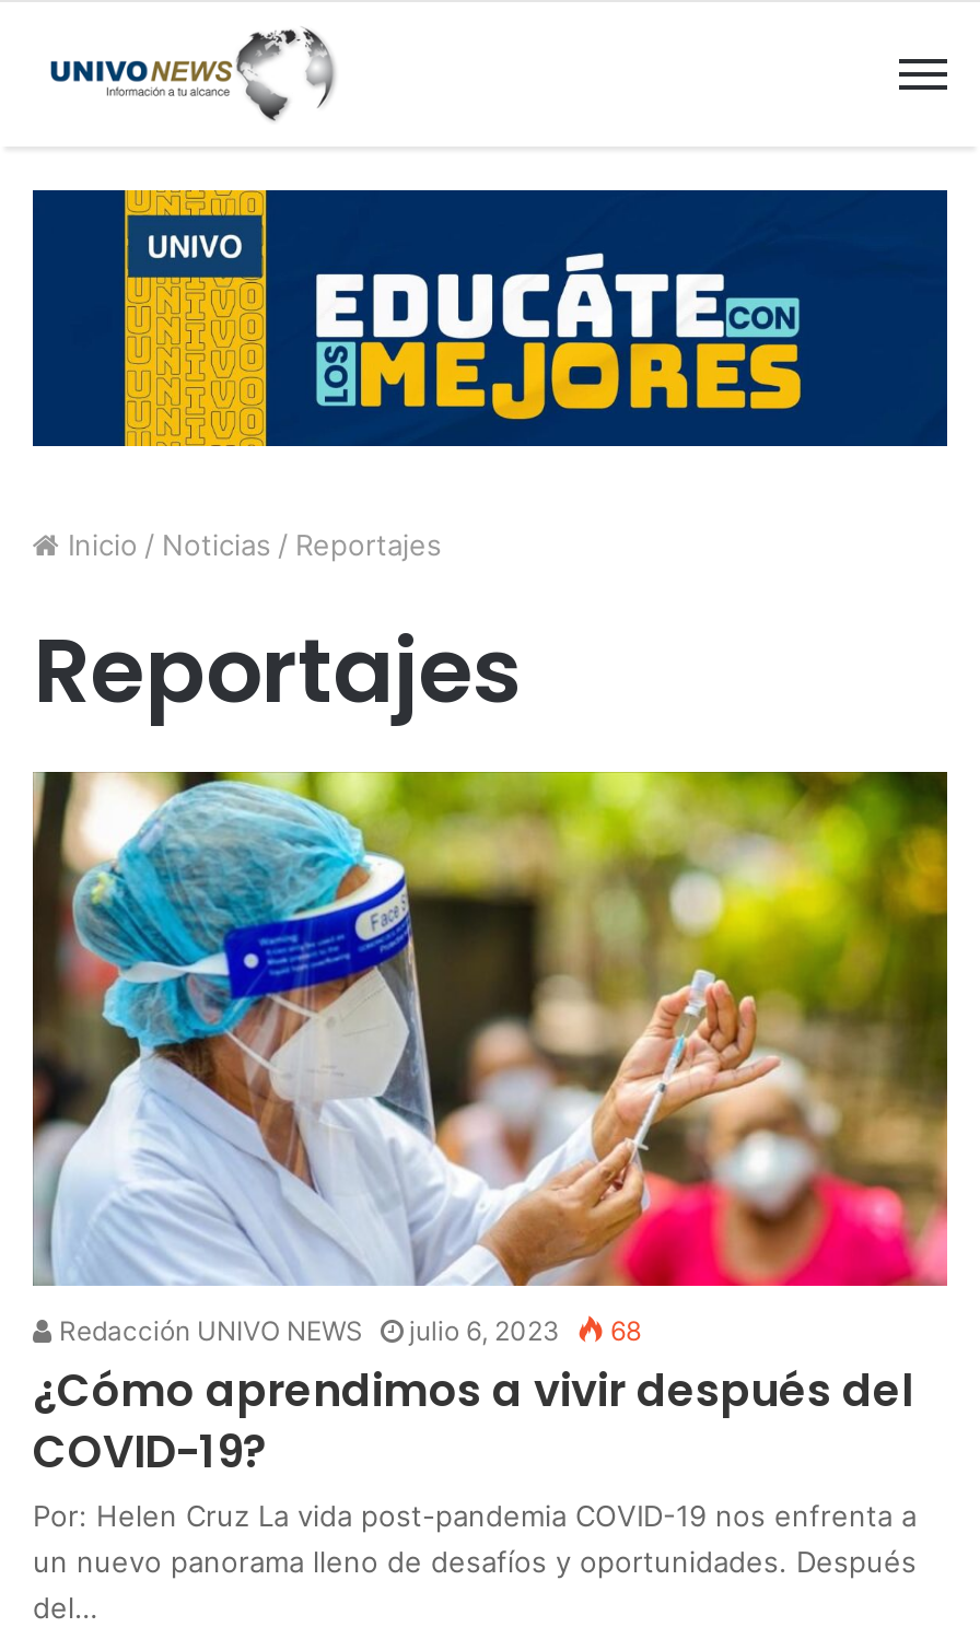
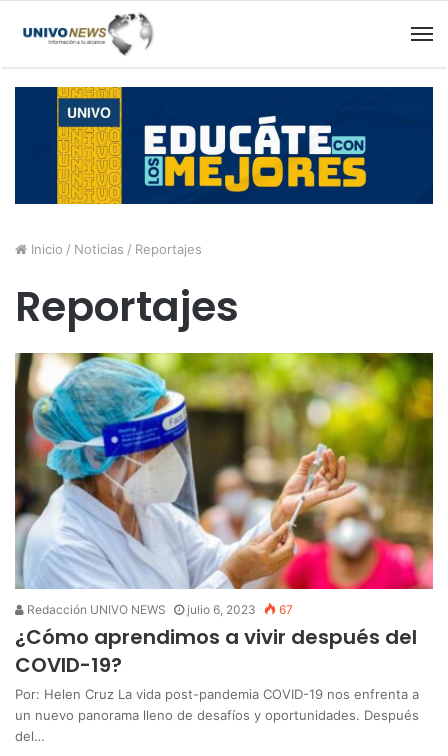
- Redacción UNIVO NEWS julio 6, 2023 68
+ Redacción UNIVO NEWS julio 6, 2023 67
